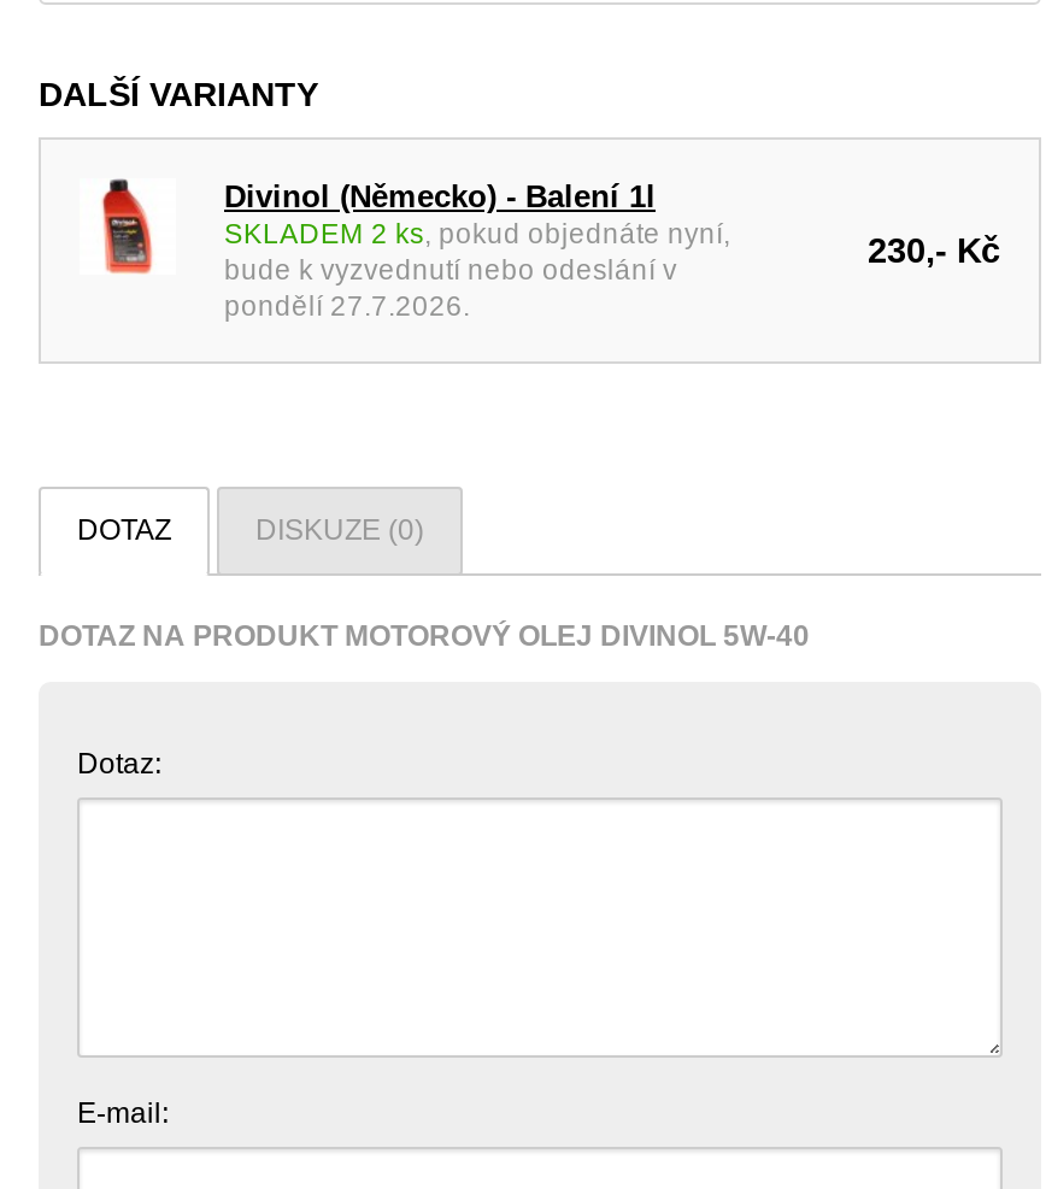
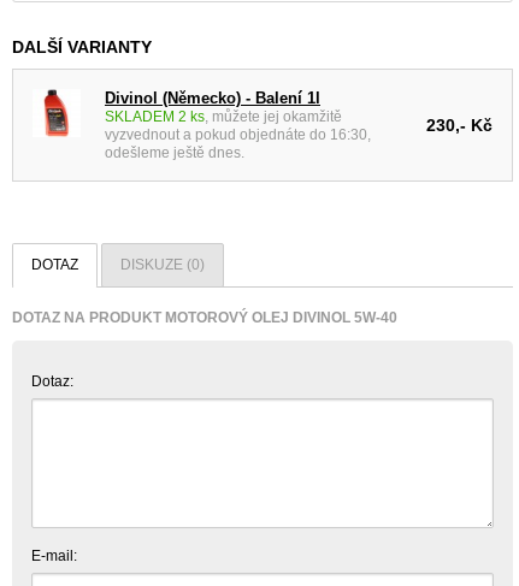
- SKLADEM 2 ks, pokud objednáte nyní,
- bude k vyzvednutí nebo odeslání v
- pondělí 27.7.2026.
+ SKLADEM 2 ks, můžete jej okamžitě
+ vyzvednout a pokud objednáte do 16:30,
+ odešleme ještě dnes.
